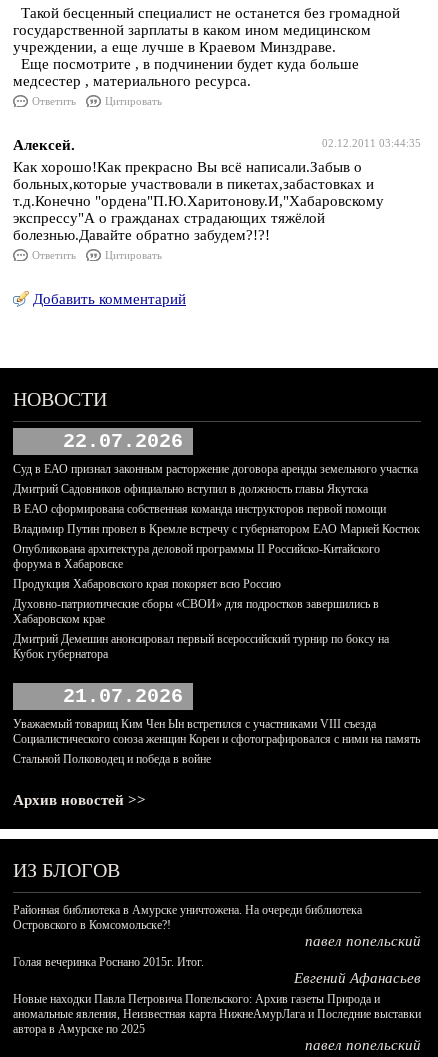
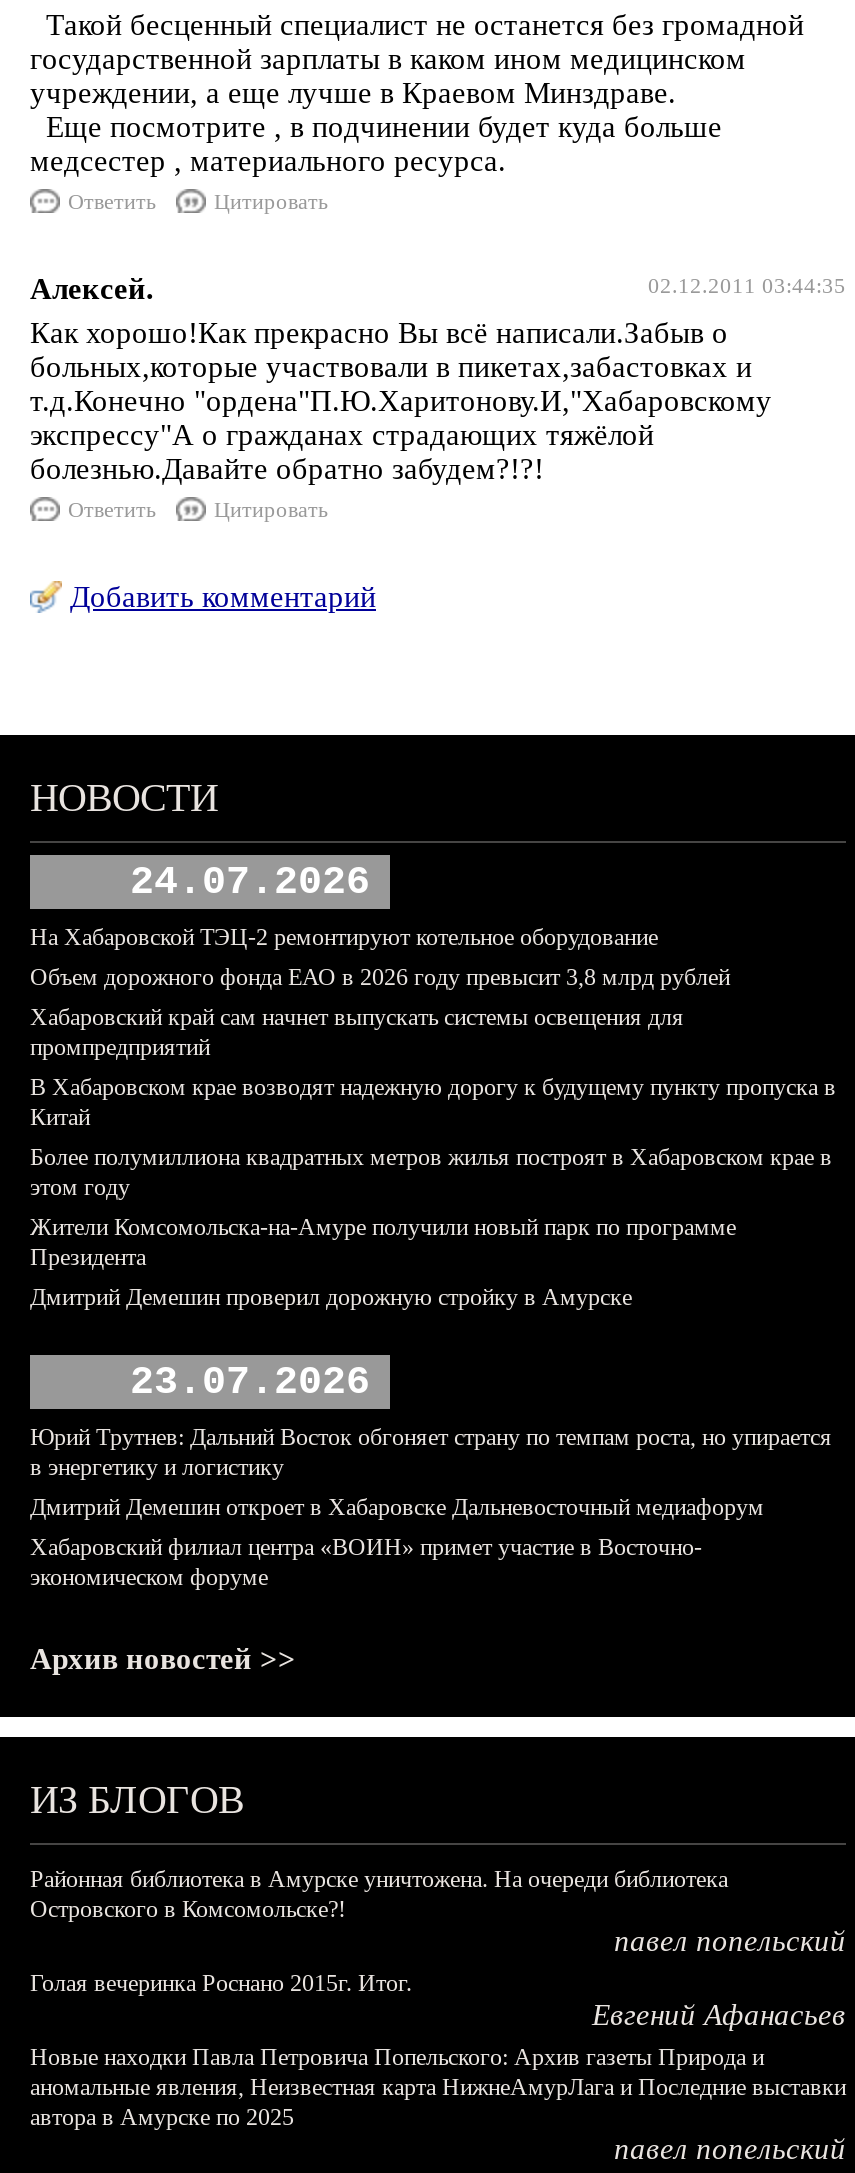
- 22.07.2026
- Суд в ЕАО признал законным расторжение договора аренды земельного участка
- Дмитрий Садовников официально вступил в должность главы Якутска
- В ЕАО сформирована собственная команда инструкторов первой помощи
- Владимир Путин провел в Кремле встречу с губернатором ЕАО Марией Костюк
- Опубликована архитектура деловой программы II Российско-Китайского
- форума в Хабаровске
- Продукция Хабаровского края покоряет всю Россию
- Духовно-патриотические сборы «СВОИ» для подростков завершились в
- Хабаровском крае
- Дмитрий Демешин анонсировал первый всероссийский турнир по боксу на
- Кубок губернатора
+ 24.07.2026
+ На Хабаровской ТЭЦ-2 ремонтируют котельное оборудование
+ Объем дорожного фонда ЕАО в 2026 году превысит 3,8 млрд рублей
+ Хабаровский край сам начнет выпускать системы освещения для
+ промпредприятий
+ В Хабаровском крае возводят надежную дорогу к будущему пункту пропуска в
+ Китай
+ Более полумиллиона квадратных метров жилья построят в Хабаровском крае в
+ этом году
+ Жители Комсомольска-на-Амуре получили новый парк по программе
+ Президента
+ Дмитрий Демешин проверил дорожную стройку в Амурске

- 21.07.2026
- Уважаемый товарищ Ким Чен Ын встретился с участниками VIII съезда
- Социалистического союза женщин Кореи и сфотографировался с ними на память
- Стальной Полководец и победа в войне
+ 23.07.2026
+ Юрий Трутнев: Дальний Восток обгоняет страну по темпам роста, но упирается
+ в энергетику и логистику
+ Дмитрий Демешин откроет в Хабаровске Дальневосточный медиафорум
+ Хабаровский филиал центра «ВОИН» примет участие в Восточно-
+ экономическом форуме
